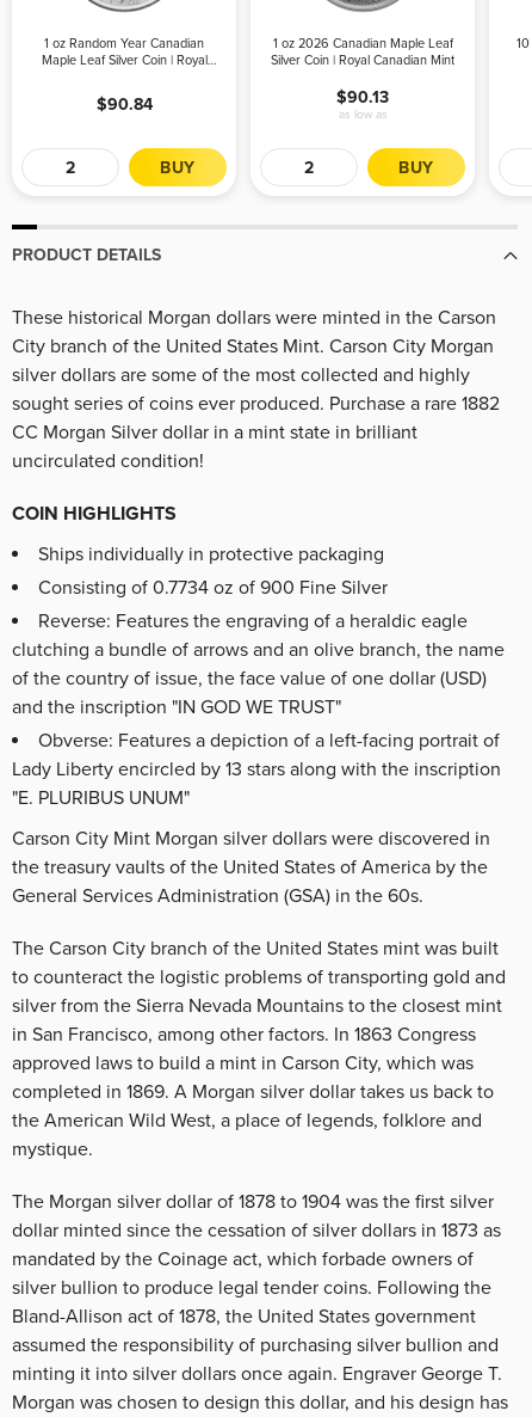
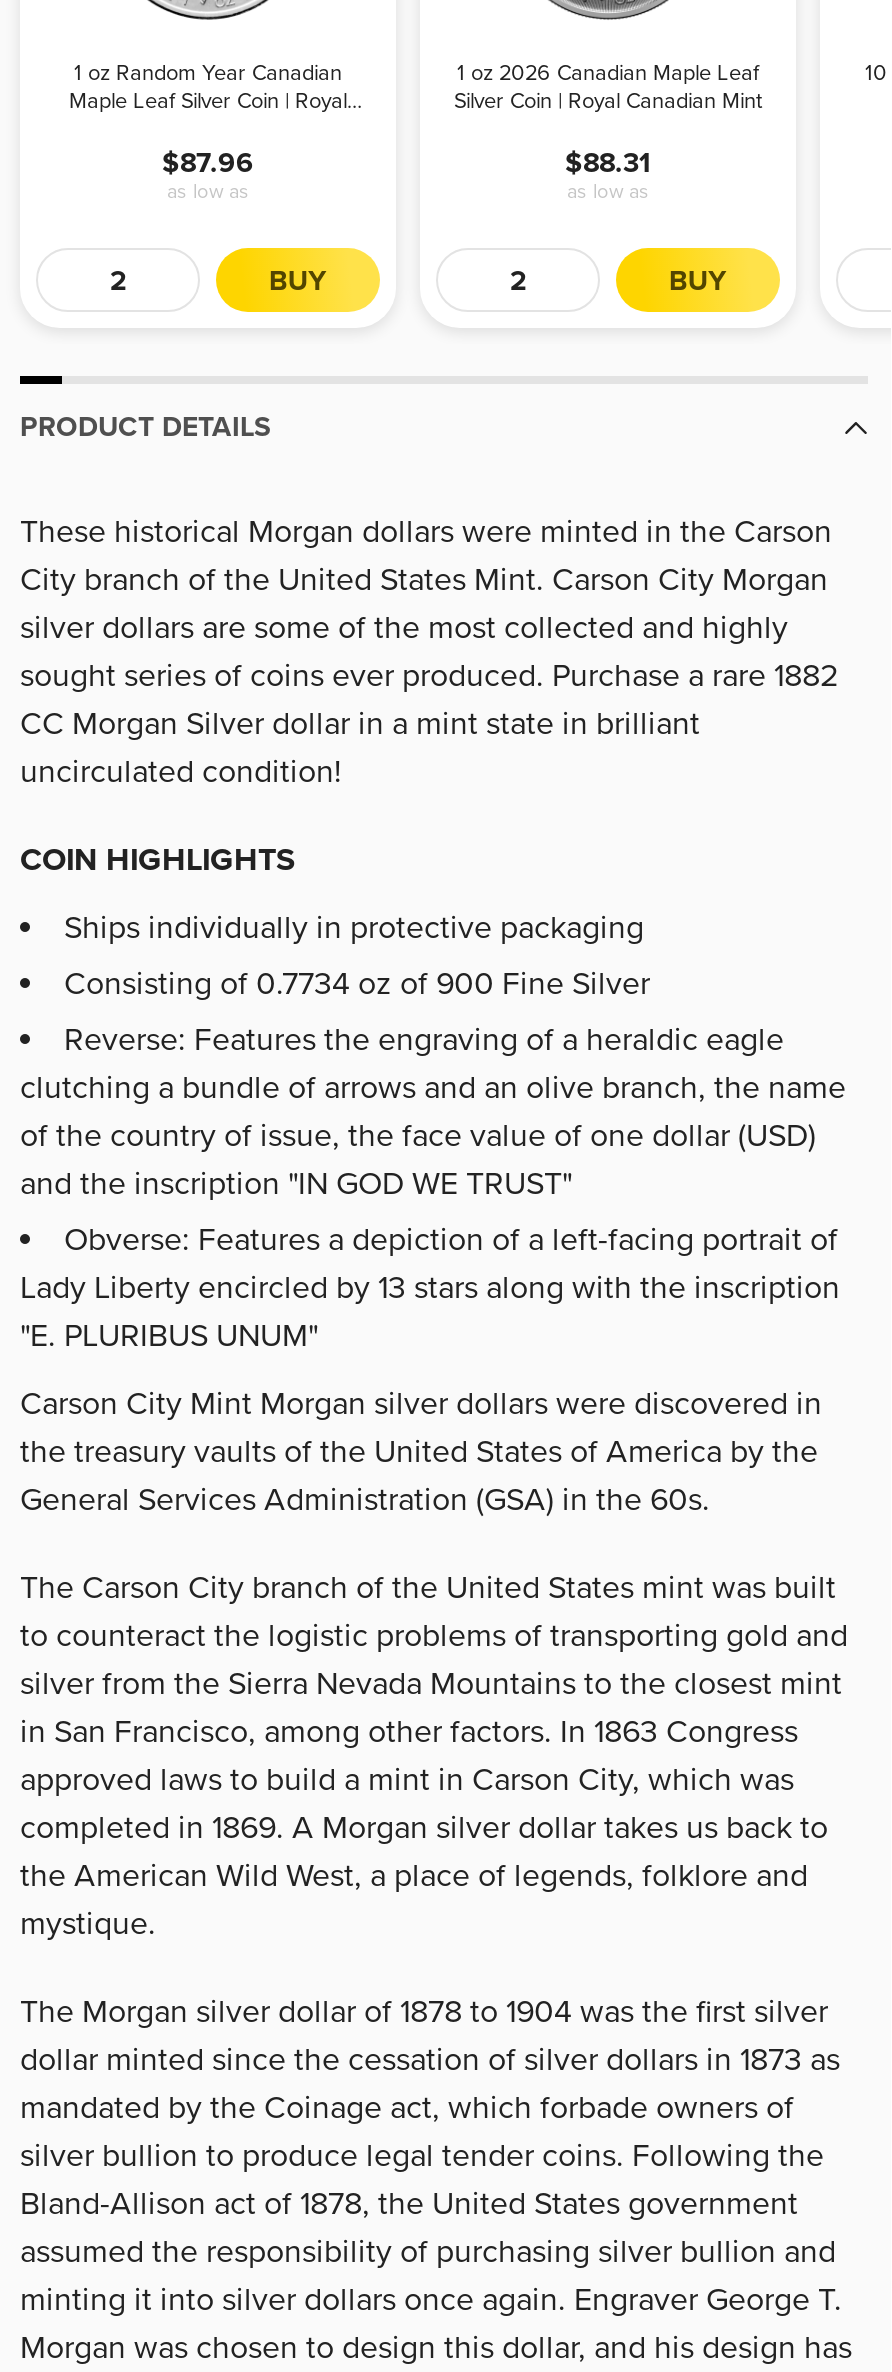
- $90.13
+ $88.31

- $90.84
+ $87.96
+ as low as
